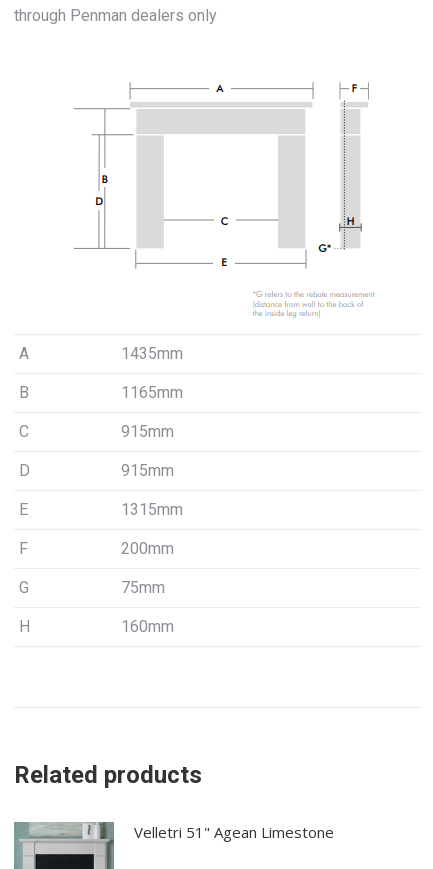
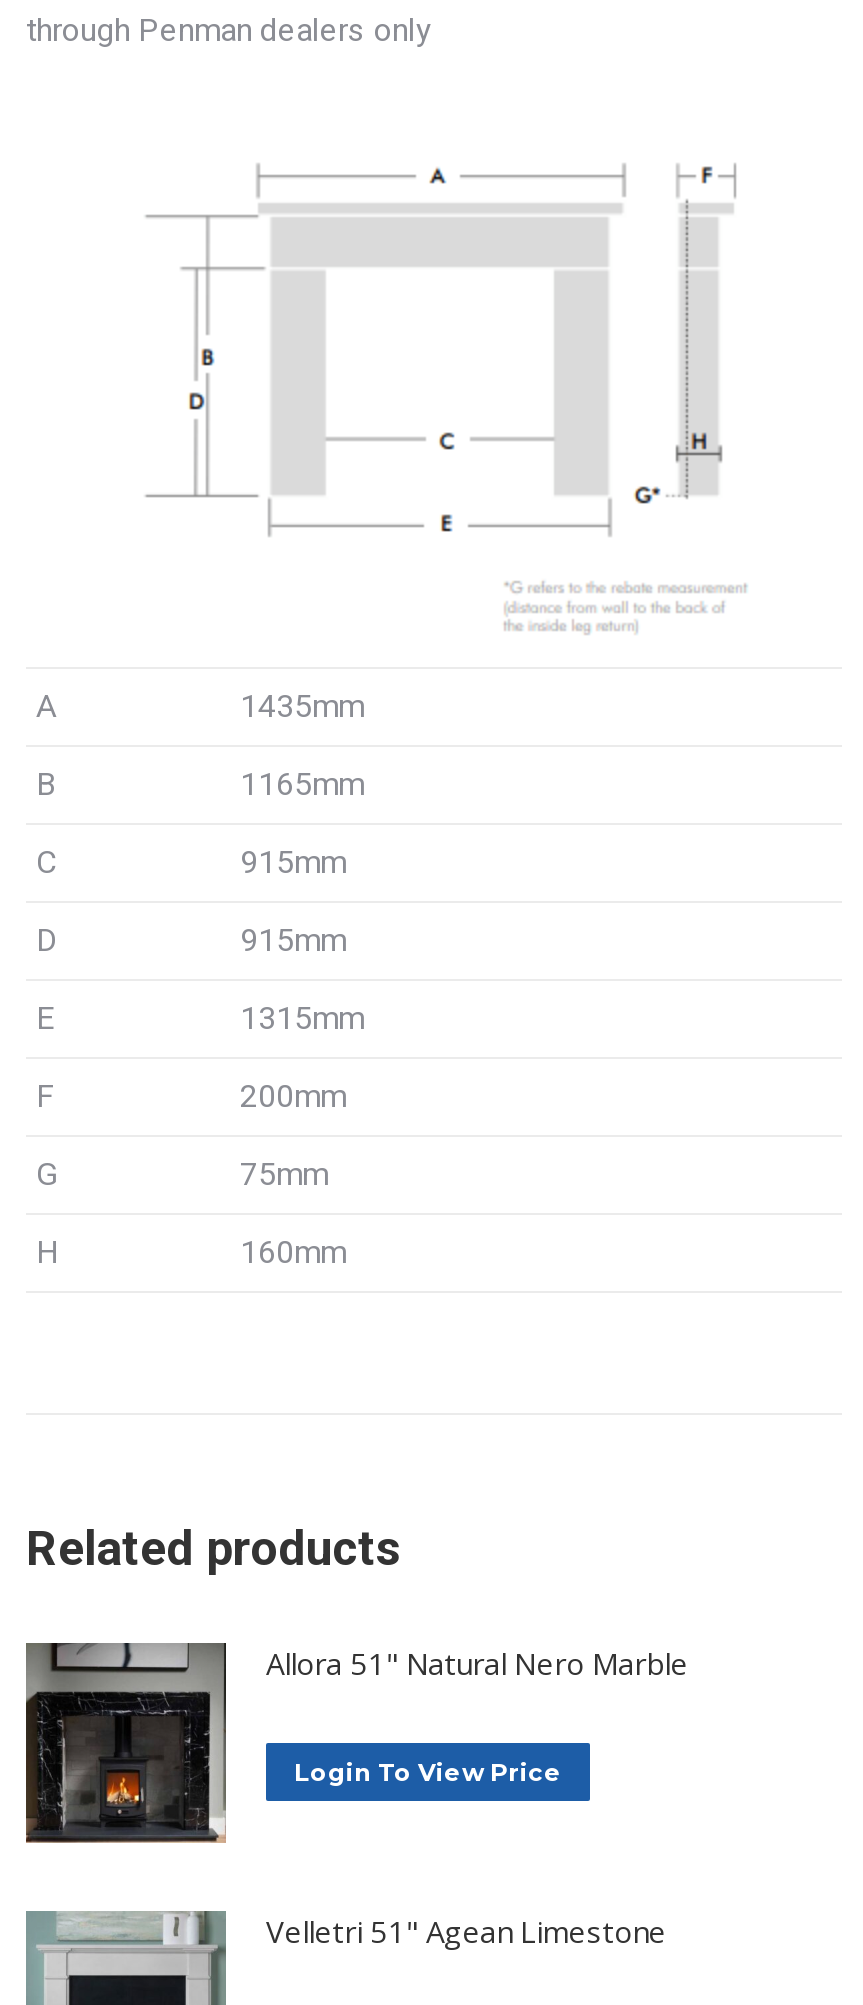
+ [image]
+ Allora 51" Natural Nero Marble
+ Login To View Price
